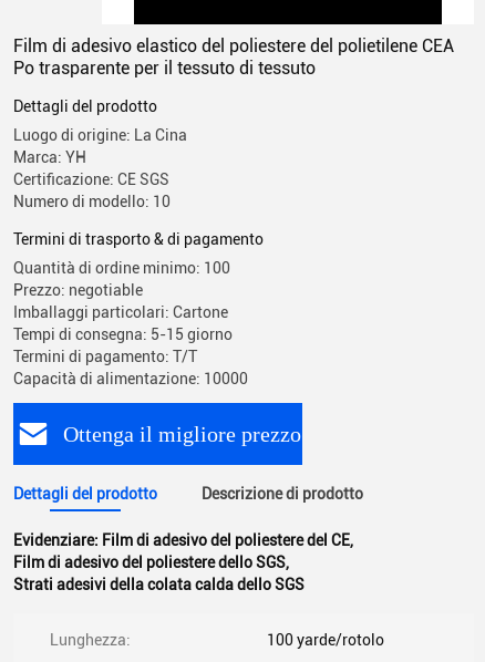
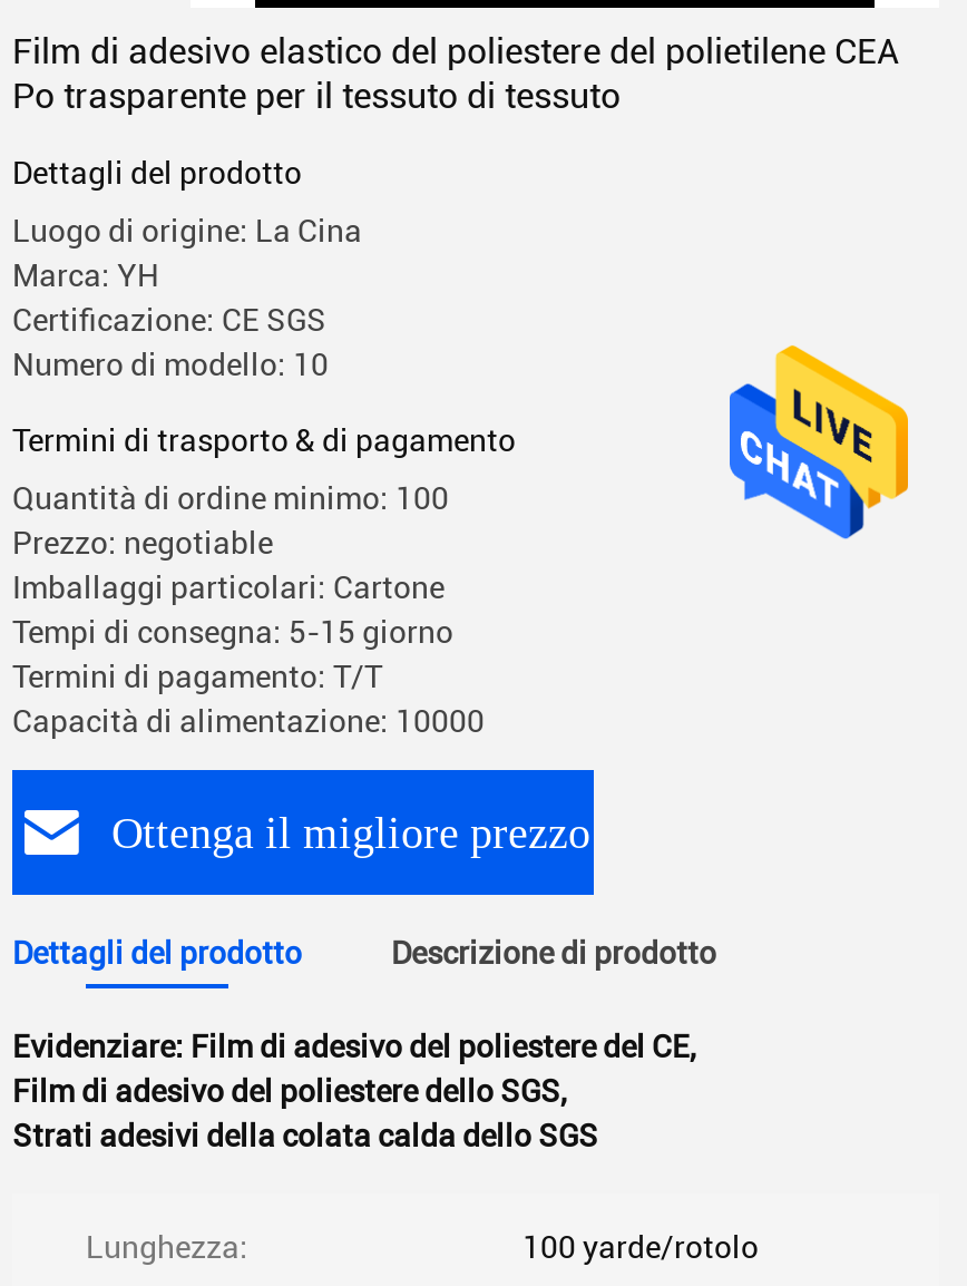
+ [image]
